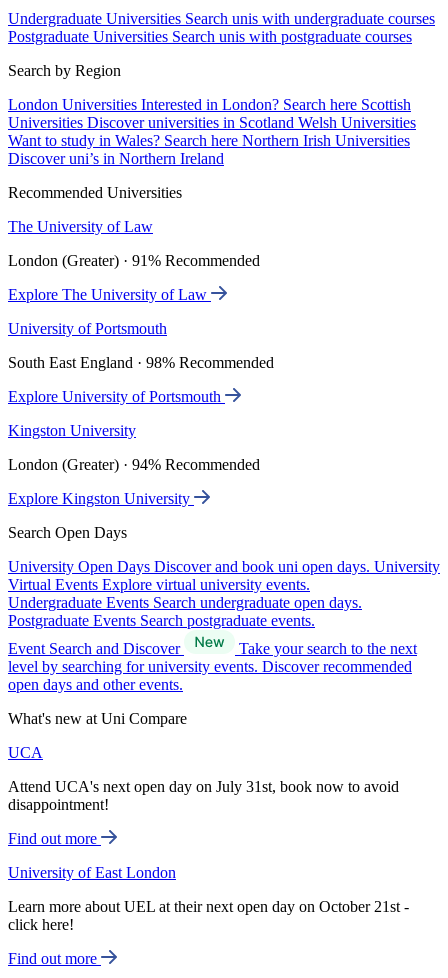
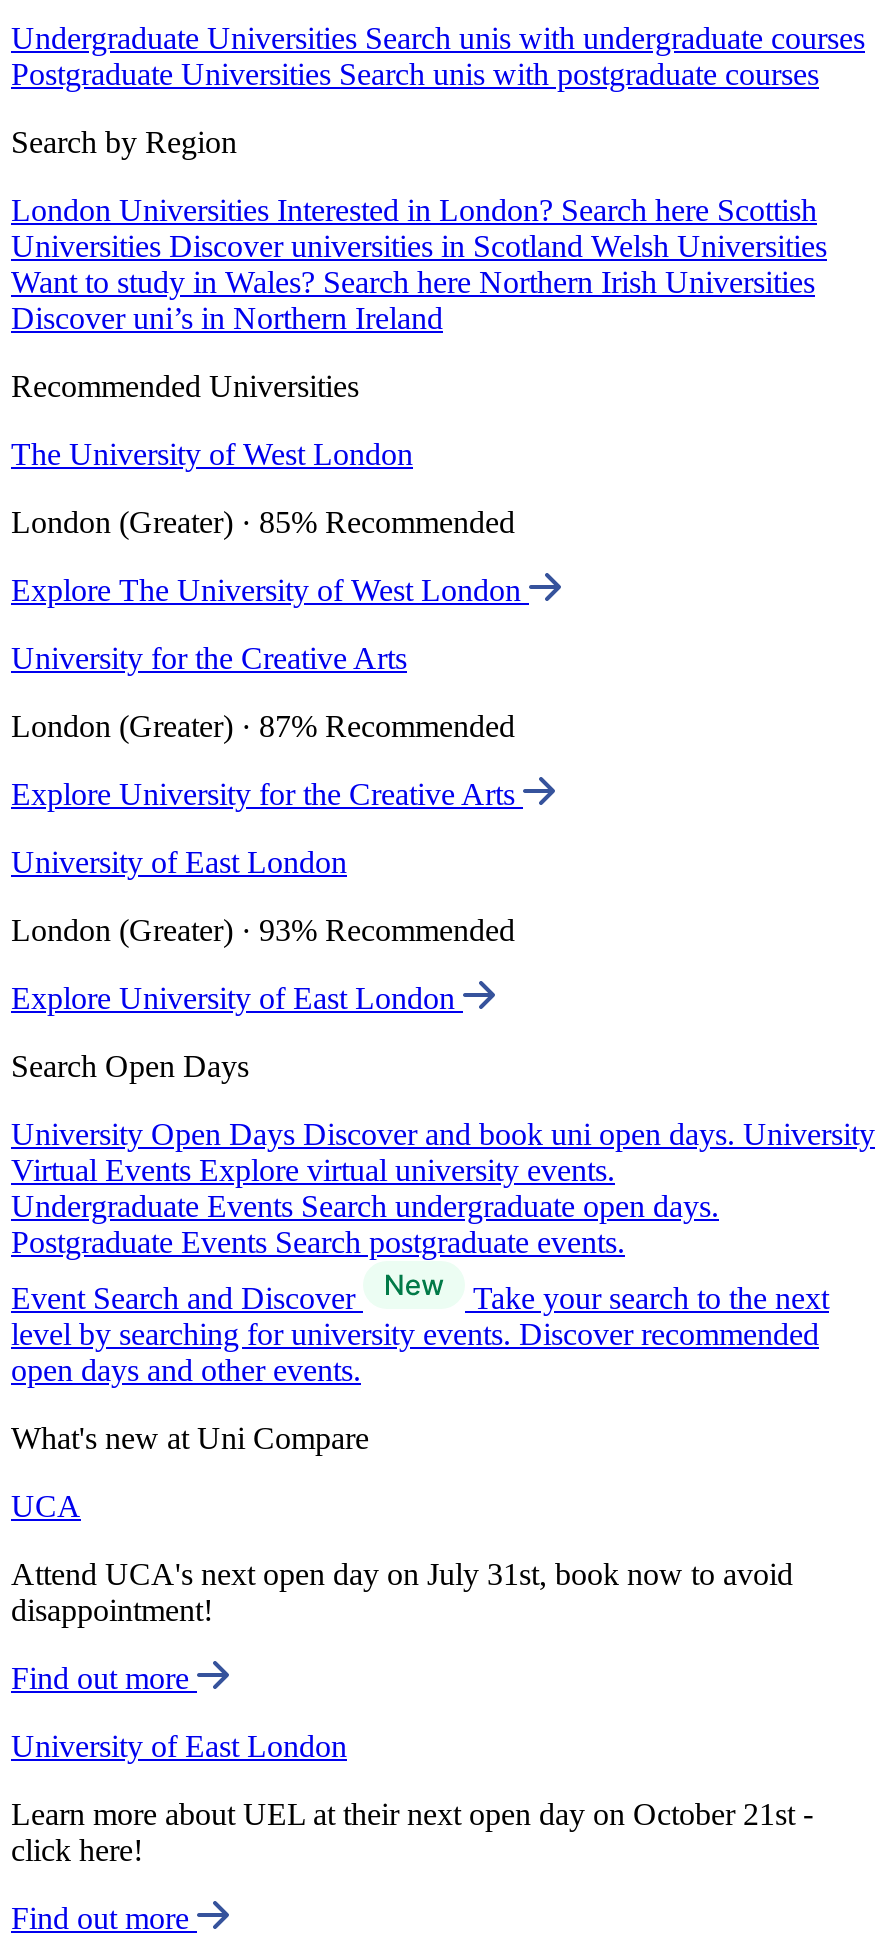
- The University of Law
+ The University of West London

- London (Greater) · 91% Recommended
+ London (Greater) · 85% Recommended

- Explore The University of Law
+ Explore The University of West London

- University of Portsmouth
+ University for the Creative Arts

- South East England · 98% Recommended
+ London (Greater) · 87% Recommended

- Explore University of Portsmouth
+ Explore University for the Creative Arts

- Kingston University
+ University of East London

- London (Greater) · 94% Recommended
+ London (Greater) · 93% Recommended

- Explore Kingston University
+ Explore University of East London
